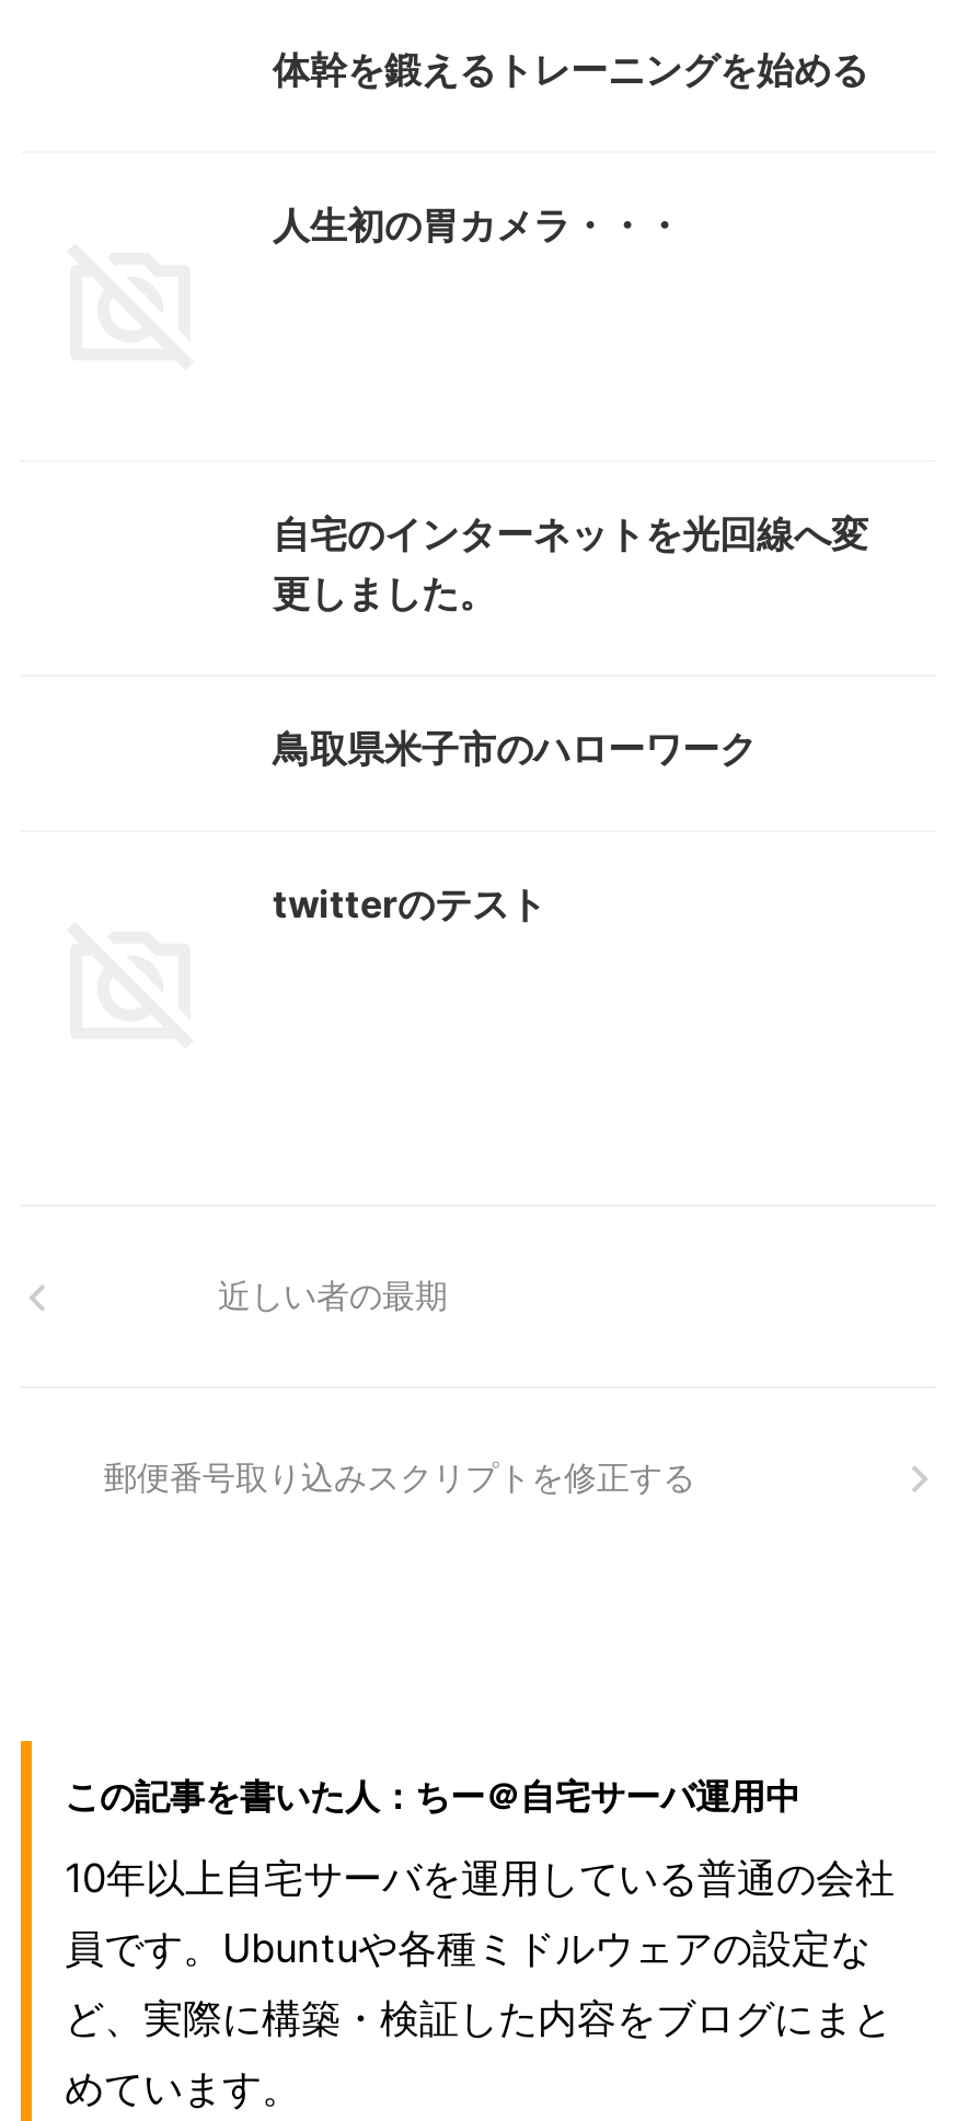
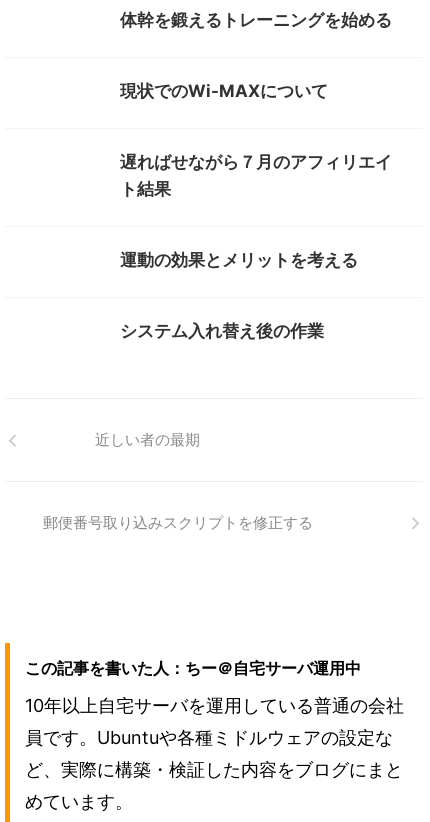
- 人生初の胃カメラ・・・
+ 現状でのWi-MAXについて

- 自宅のインターネットを光回線へ変
- 更しました。
+ 遅ればせながら７月のアフィリエイ
+ ト結果

- 鳥取県米子市のハローワーク
+ 運動の効果とメリットを考える

- twitterのテスト
+ システム入れ替え後の作業
